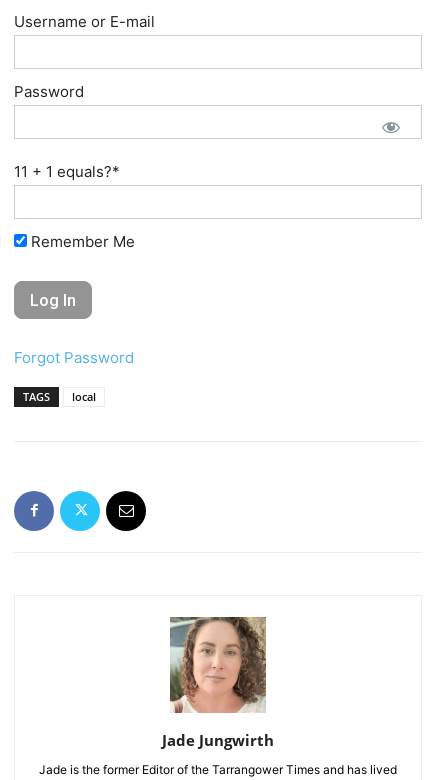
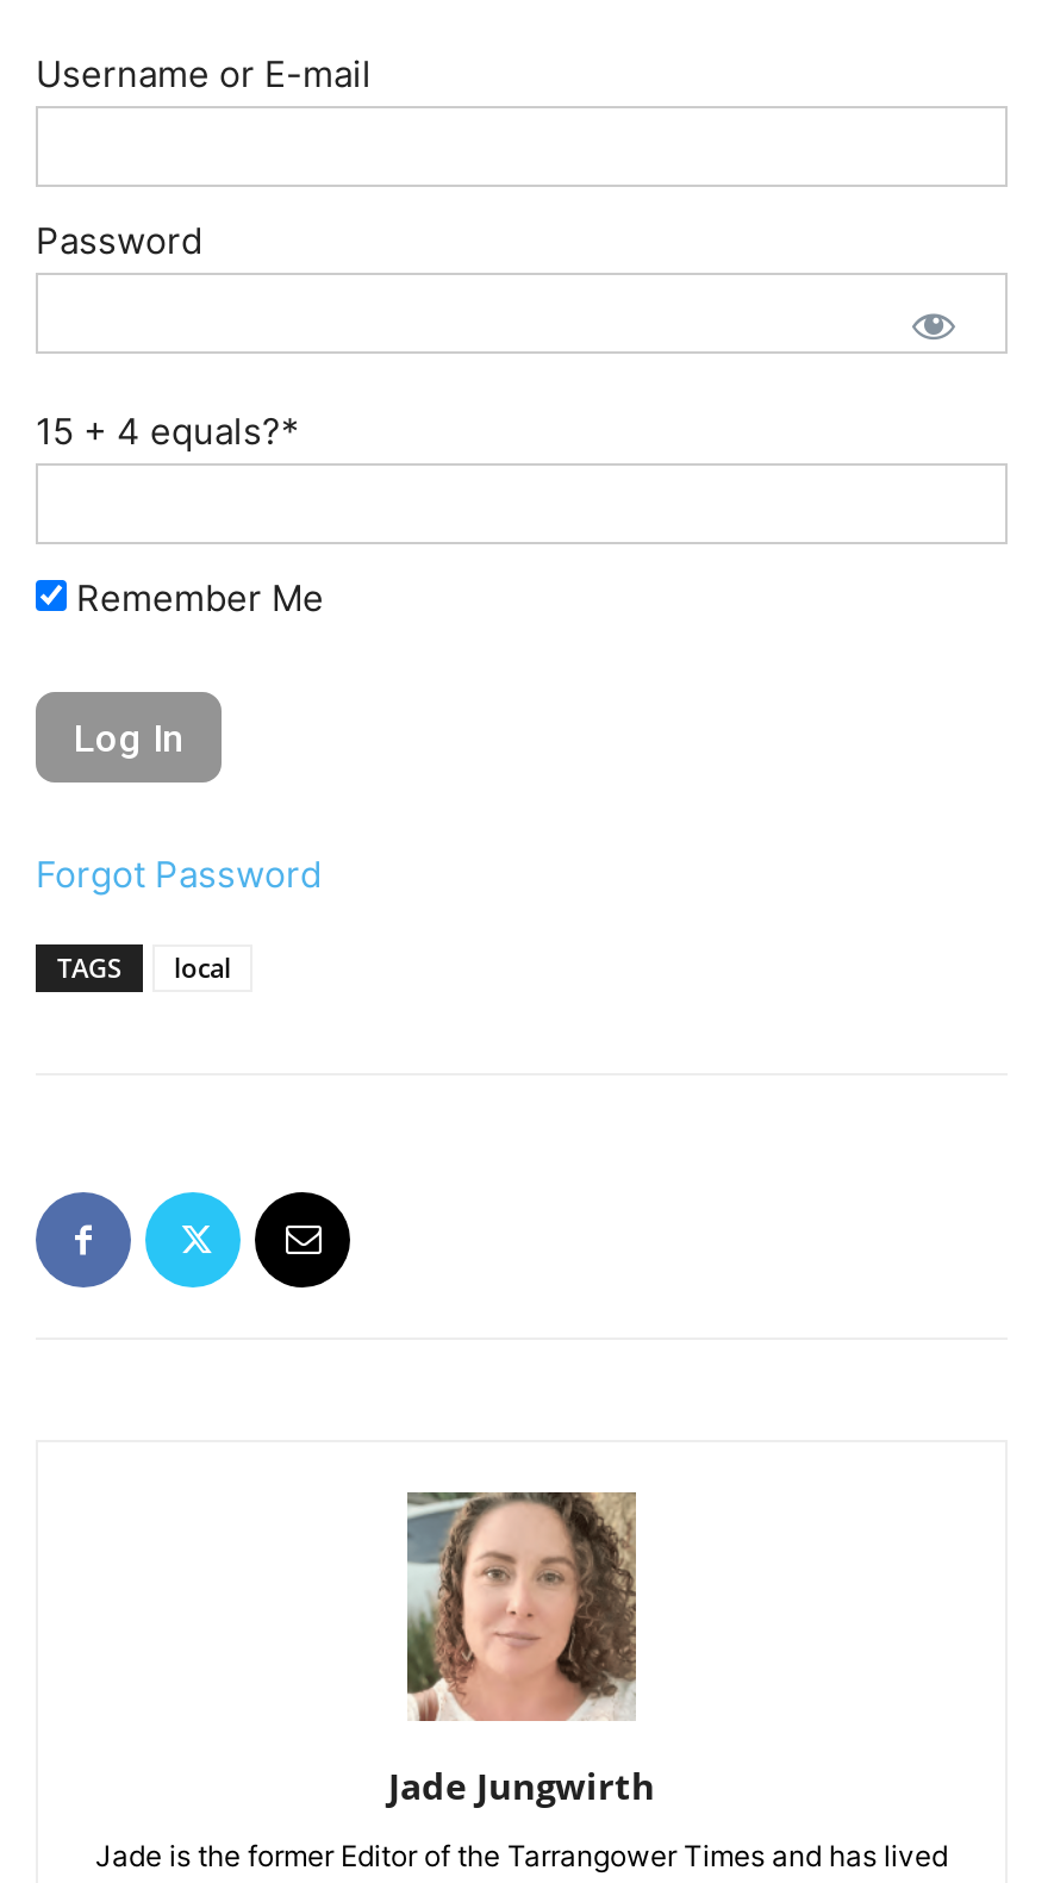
- 11 + 1 equals?*
+ 15 + 4 equals?*
